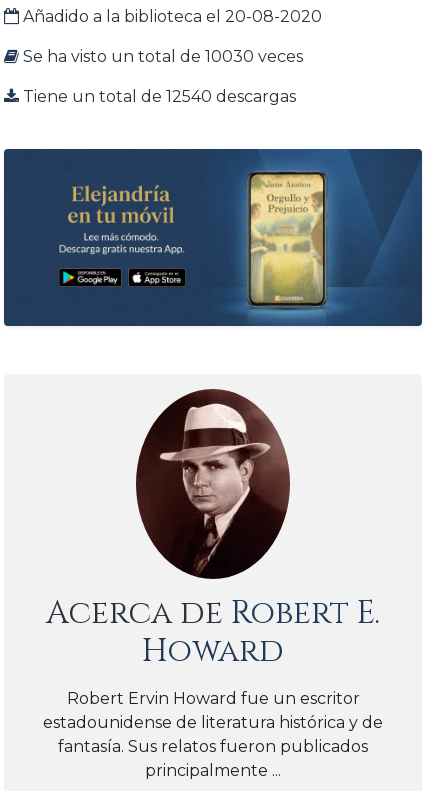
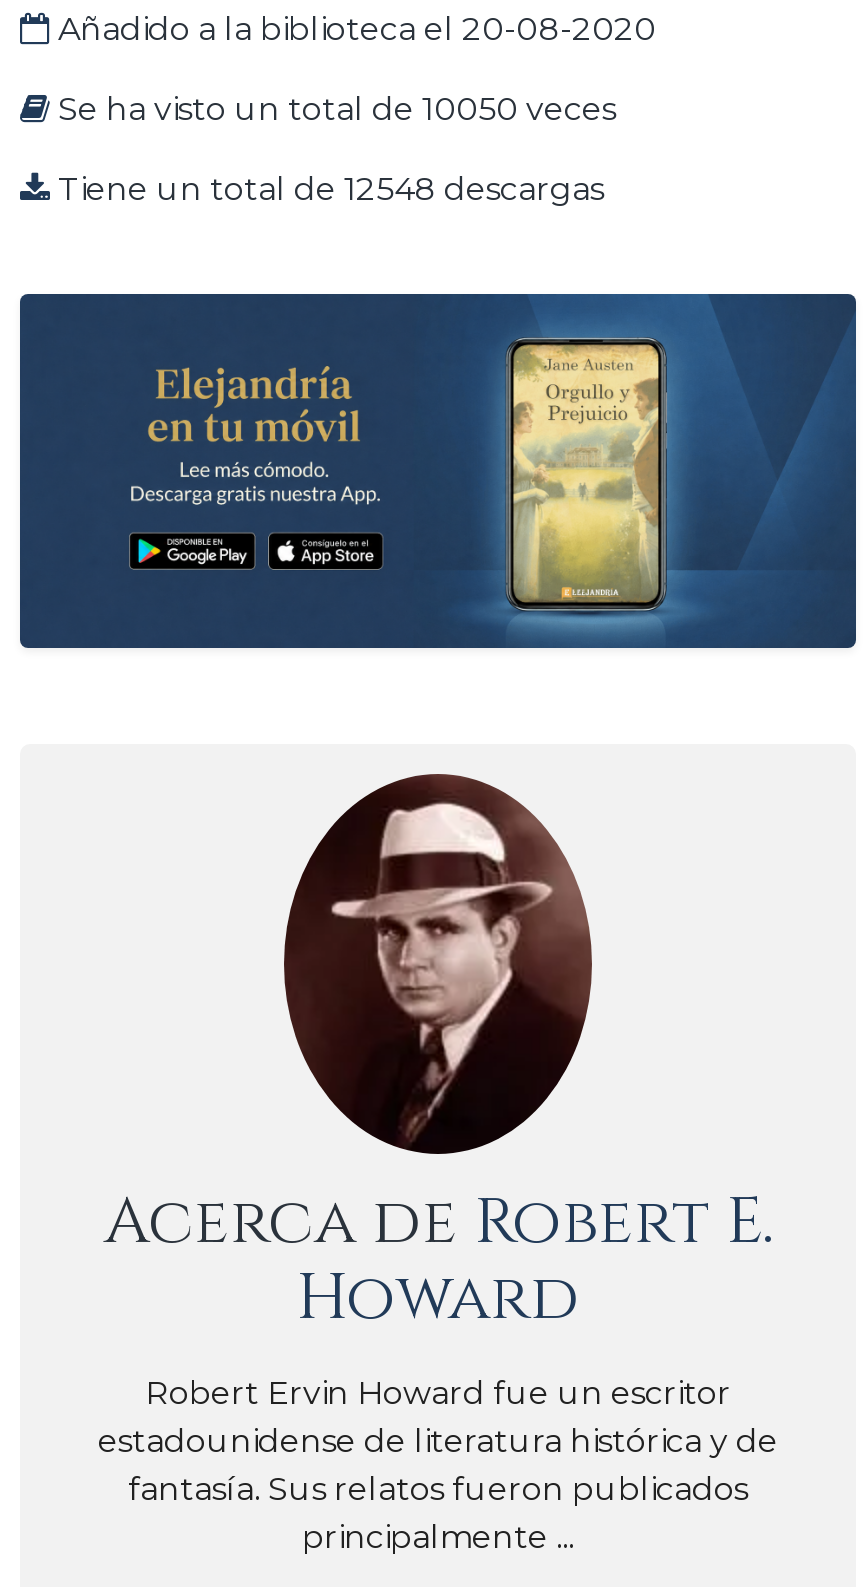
- Se ha visto un total de 10030 veces
+ Se ha visto un total de 10050 veces

- Tiene un total de 12540 descargas
+ Tiene un total de 12548 descargas
